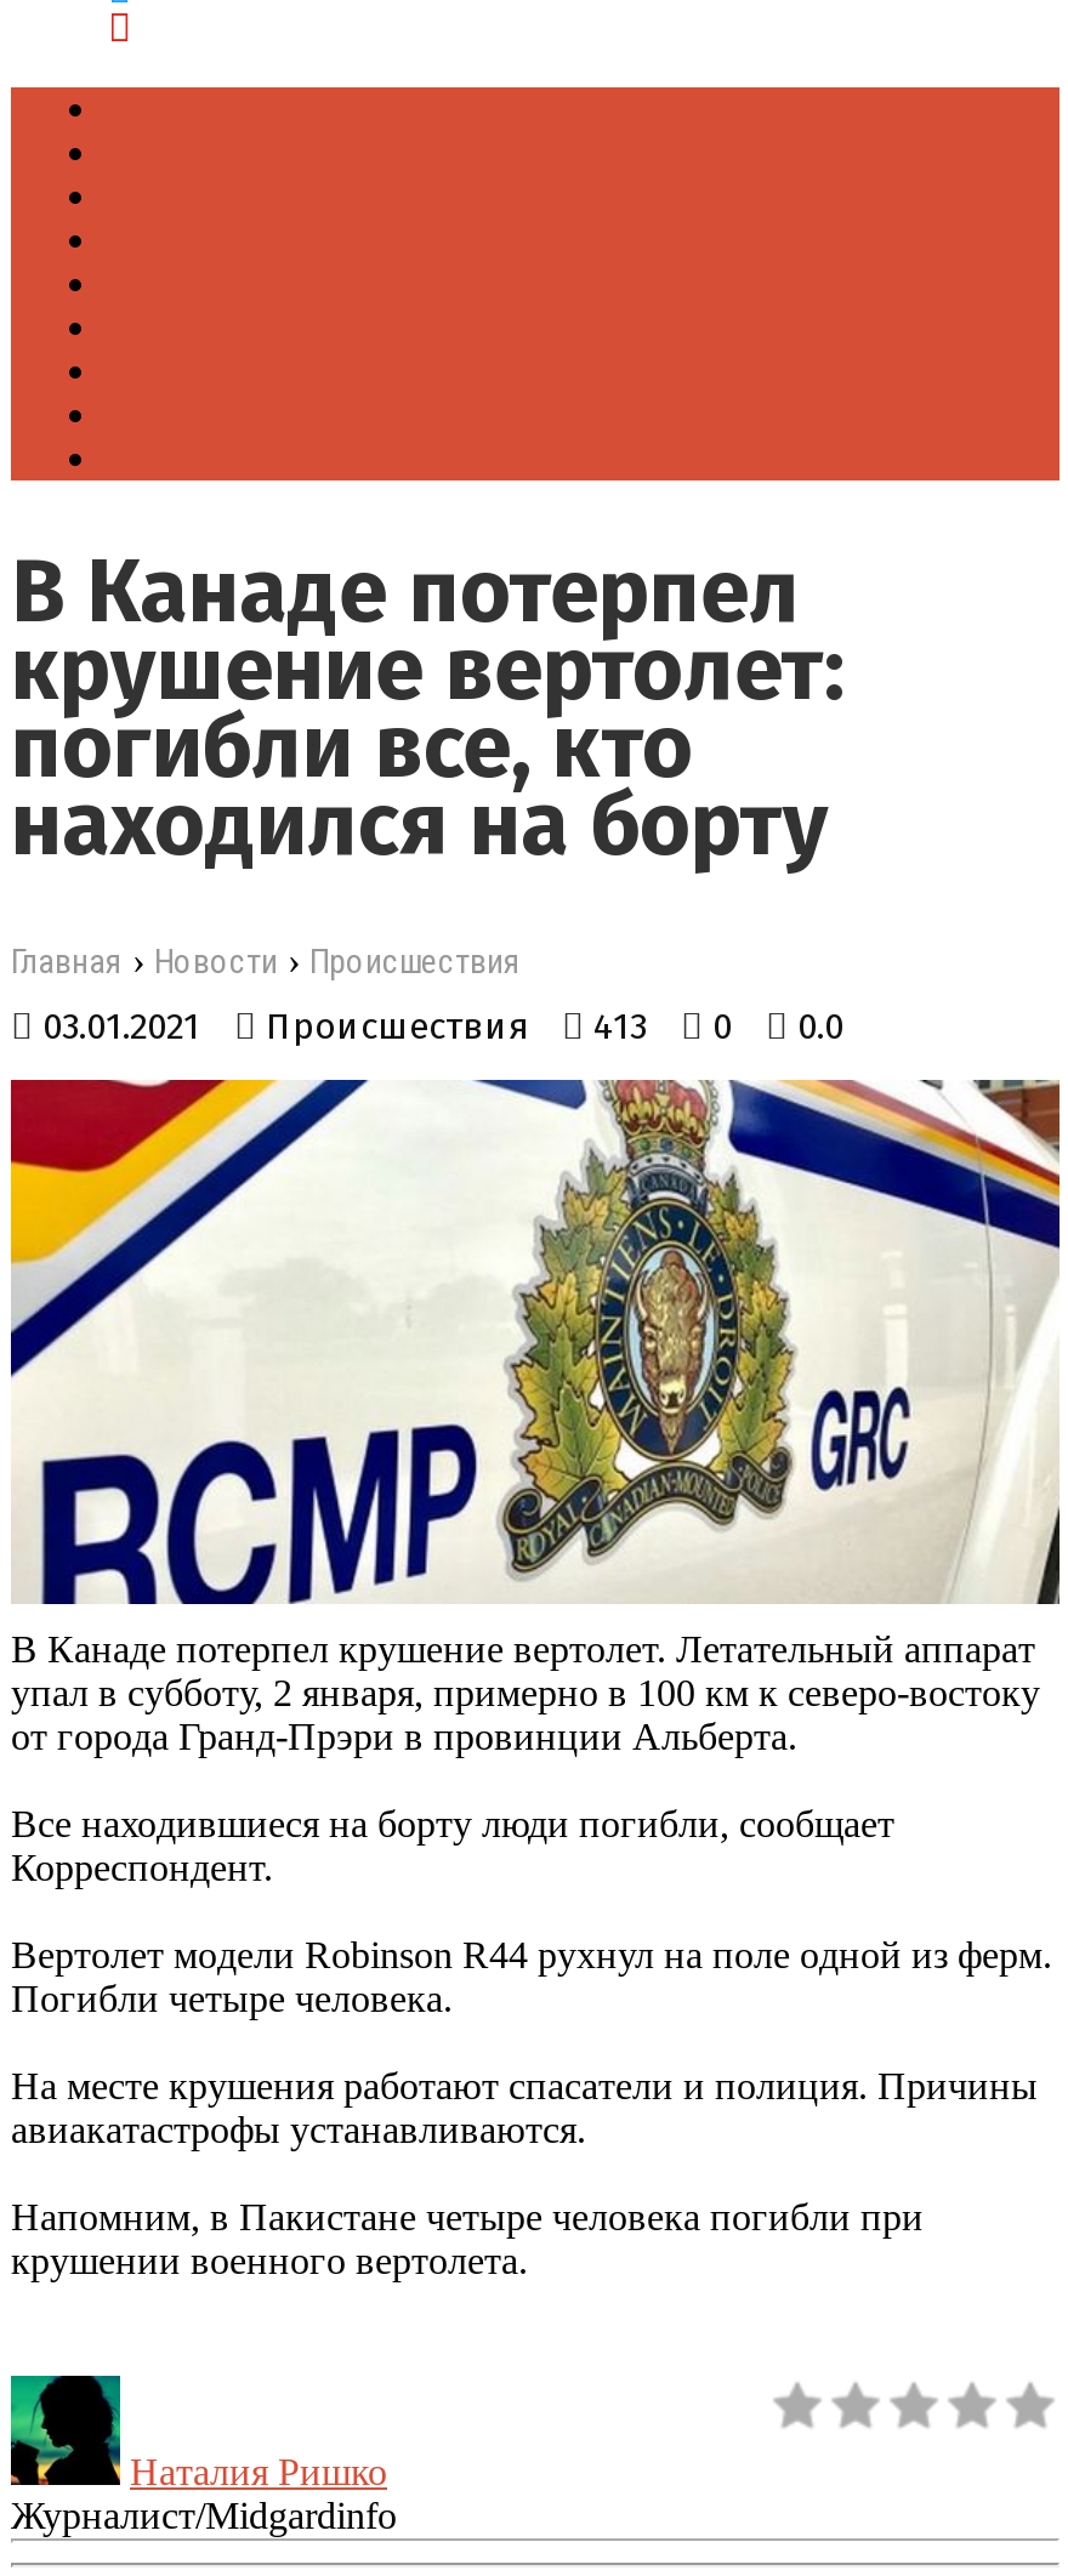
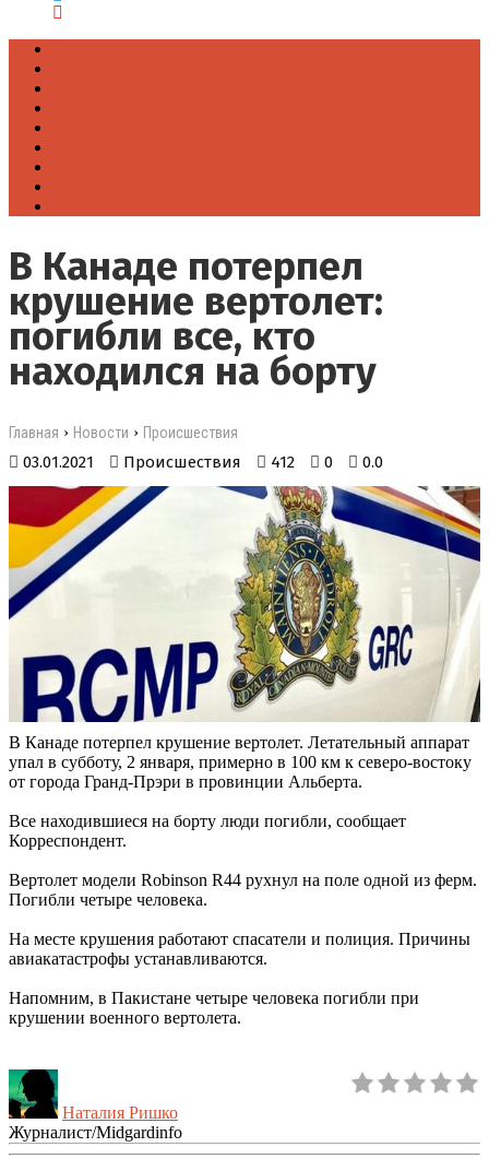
- 03.01.2021 Происшествия 413 0 0.0
+ 03.01.2021 Происшествия 412 0 0.0
